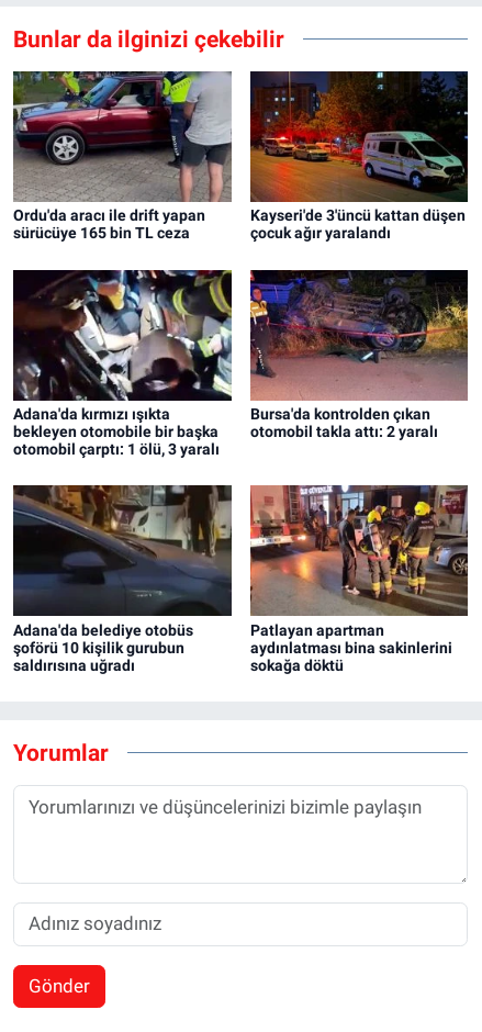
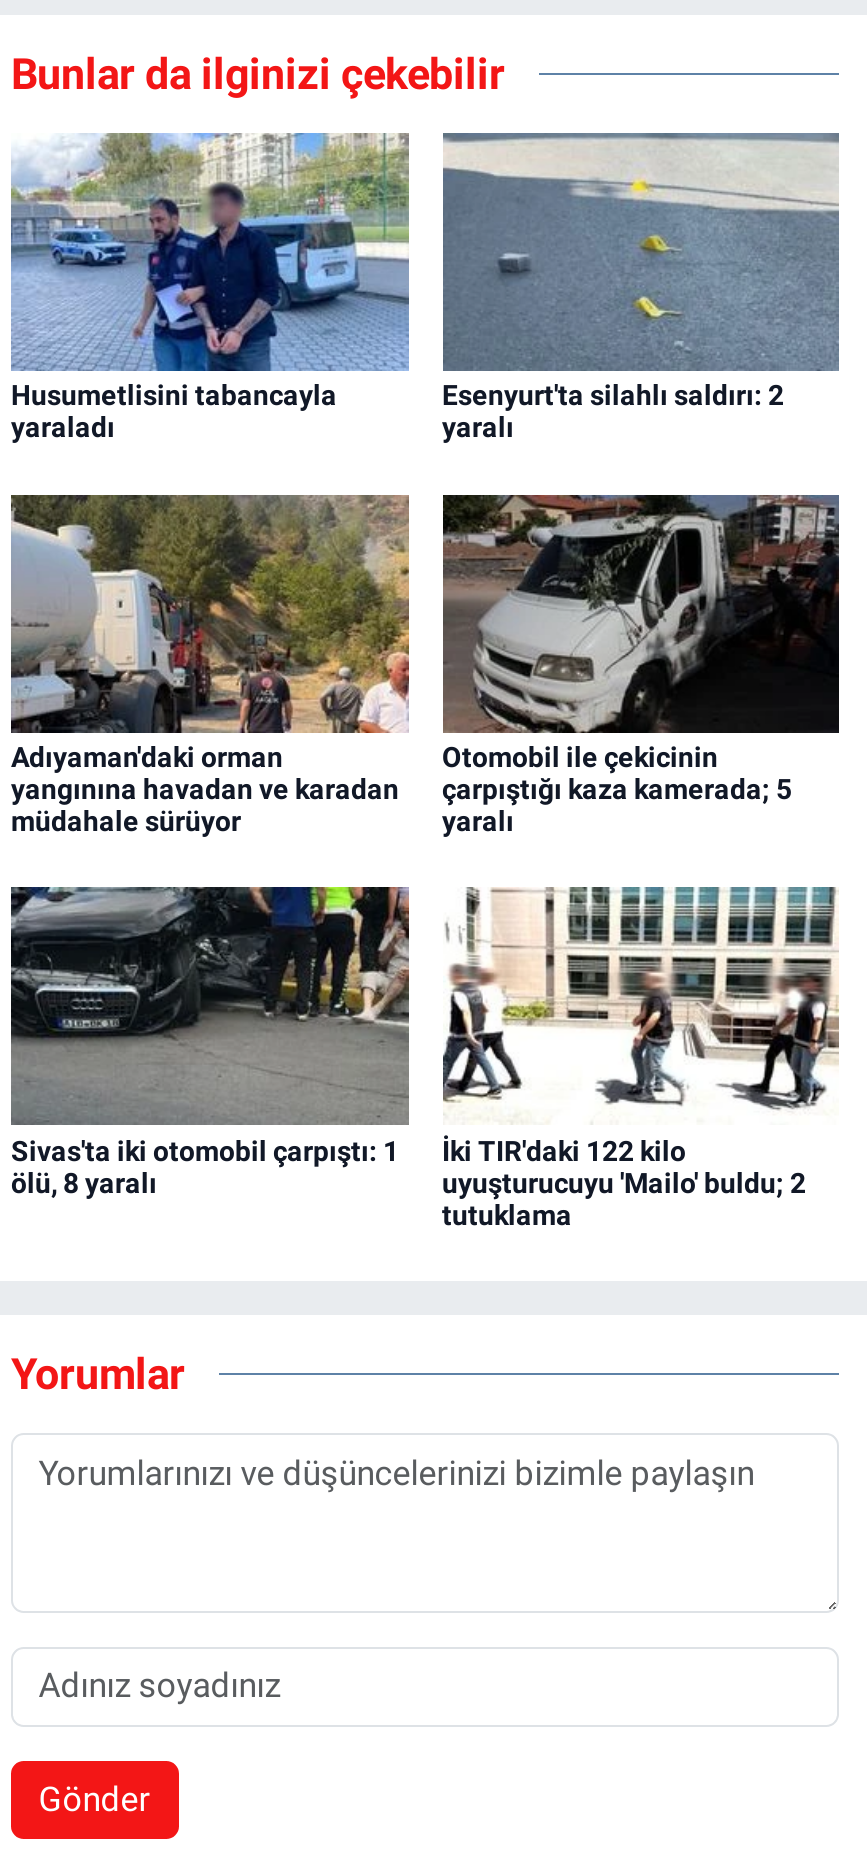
- [image]
- Ordu'da aracı ile drift yapan
- sürücüye 165 bin TL ceza
+ [image]
+ Husumetlisini tabancayla
+ yaraladı

- [image]
- Kayseri'de 3'üncü kattan düşen
- çocuk ağır yaralandı
+ [image]
+ Esenyurt'ta silahlı saldırı: 2
+ yaralı

- [image]
- Adana'da kırmızı ışıkta
- bekleyen otomobile bir başka
- otomobil çarptı: 1 ölü, 3 yaralı
+ [image]
+ Adıyaman'daki orman
+ yangınına havadan ve karadan
+ müdahale sürüyor

- [image]
- Bursa'da kontrolden çıkan
- otomobil takla attı: 2 yaralı
+ [image]
+ Otomobil ile çekicinin
+ çarpıştığı kaza kamerada; 5
+ yaralı

- [image]
- Adana'da belediye otobüs
- şoförü 10 kişilik gurubun
- saldırısına uğradı
+ [image]
+ Sivas'ta iki otomobil çarpıştı: 1
+ ölü, 8 yaralı

- [image]
- Patlayan apartman
- aydınlatması bina sakinlerini
- sokağa döktü
+ [image]
+ İki TIR'daki 122 kilo
+ uyuşturucuyu 'Mailo' buldu; 2
+ tutuklama
